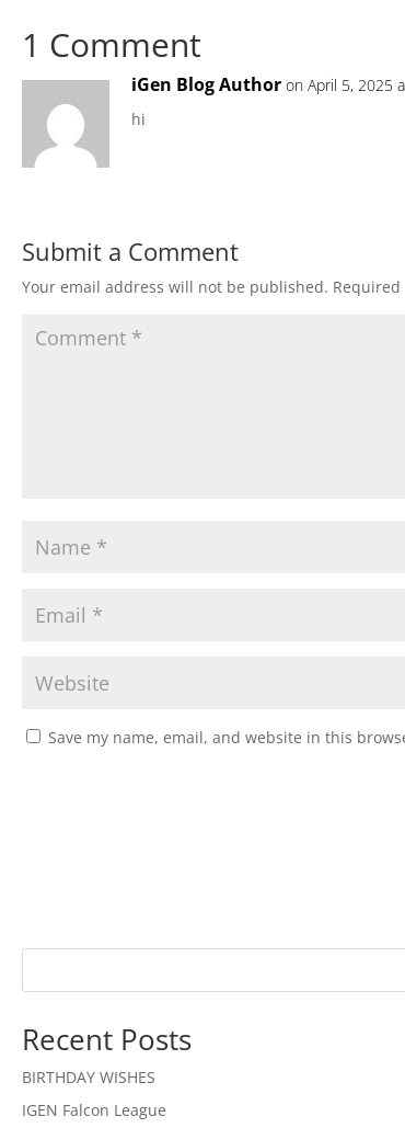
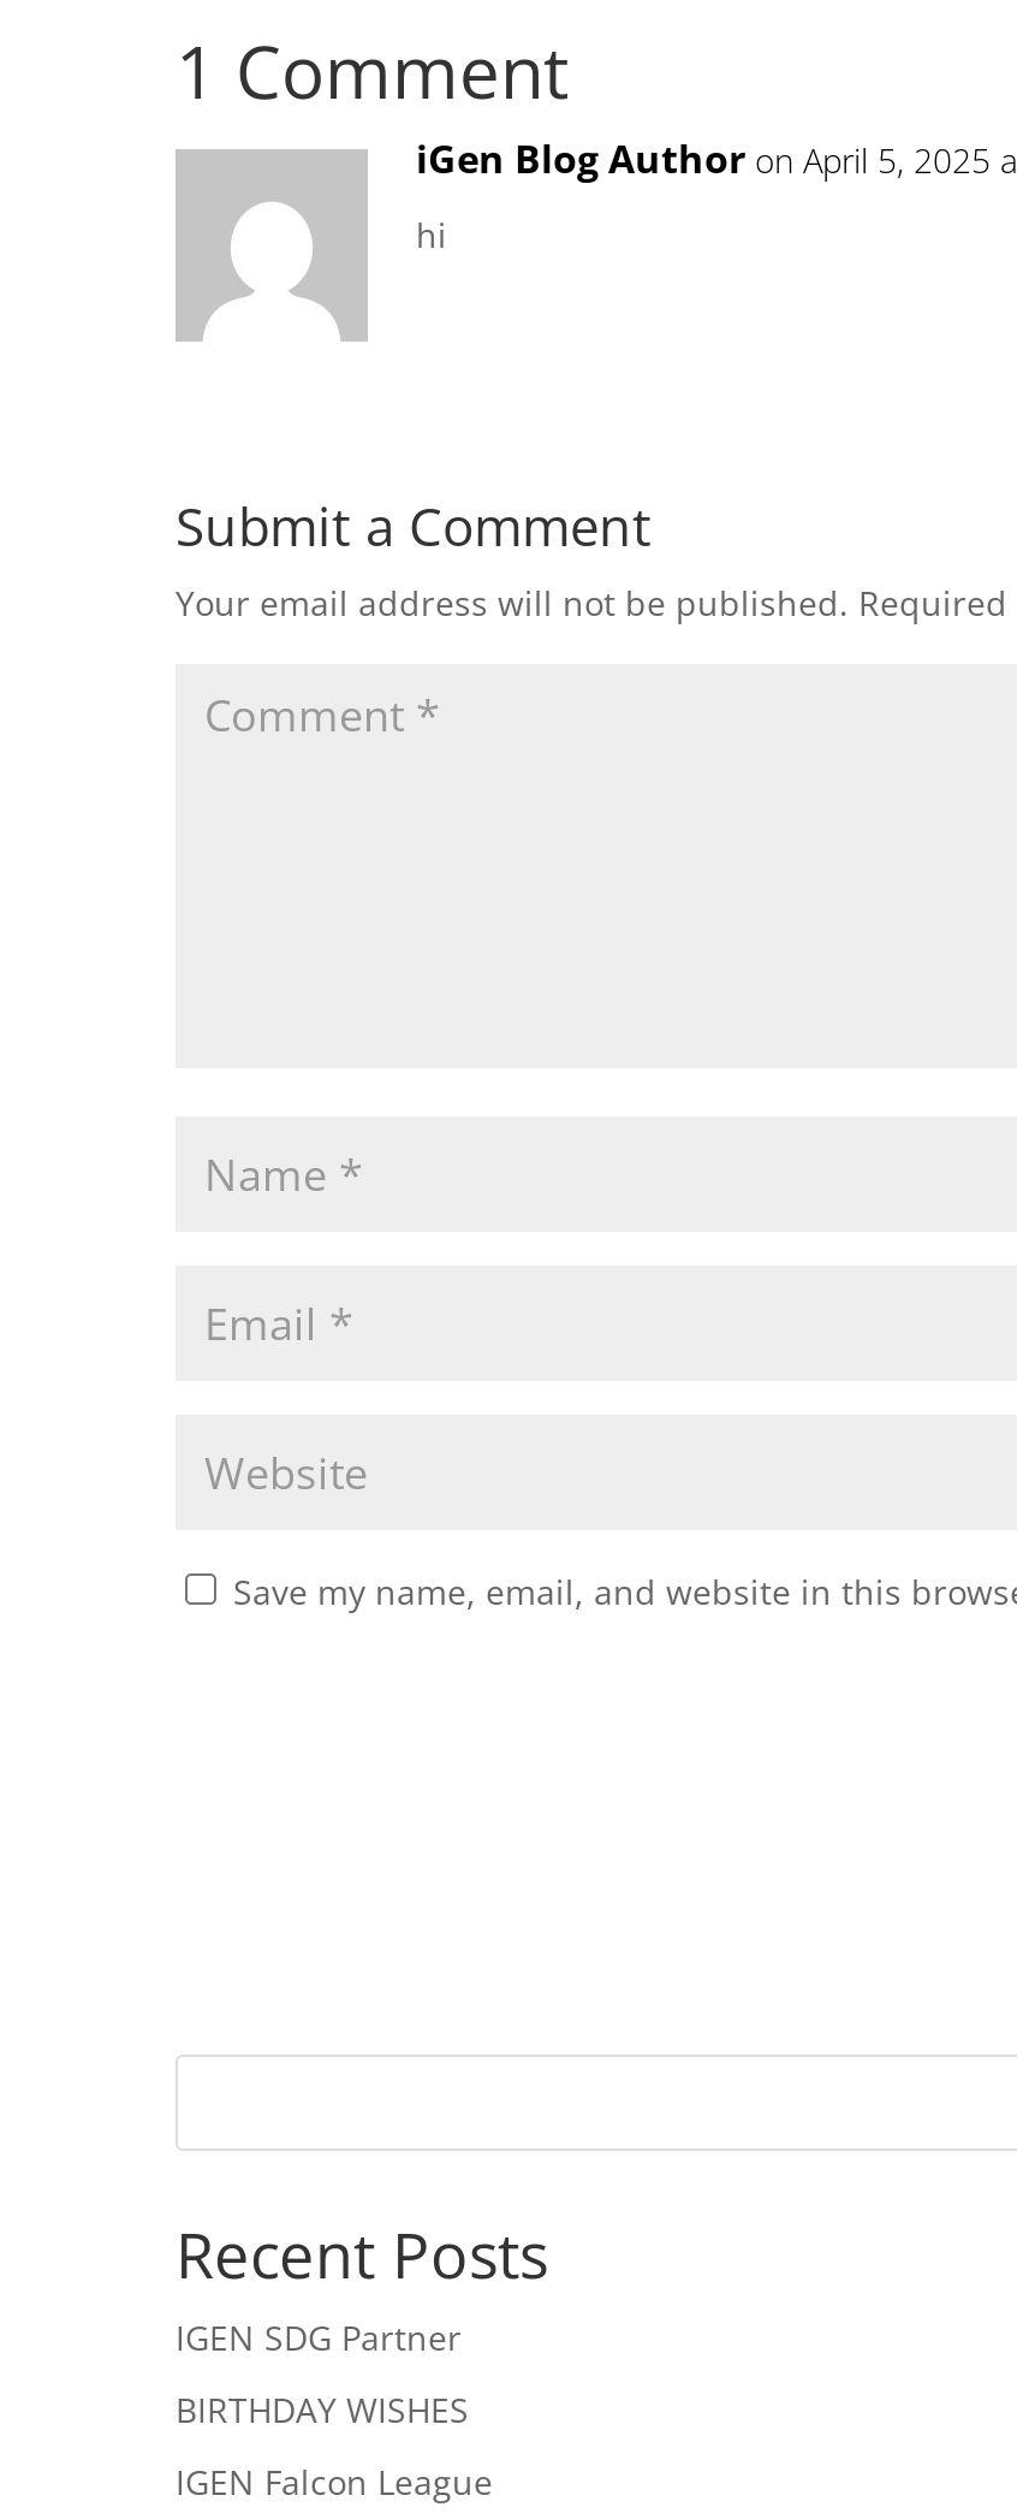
+ IGEN SDG Partner
